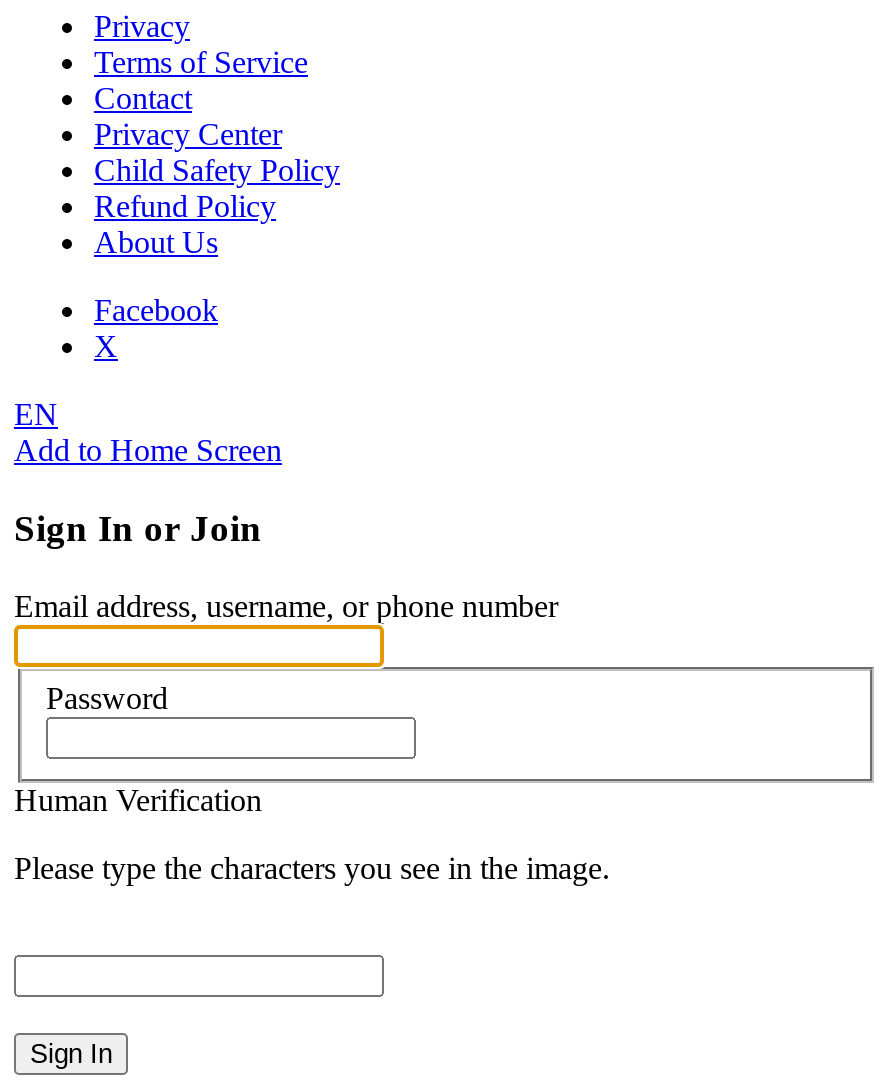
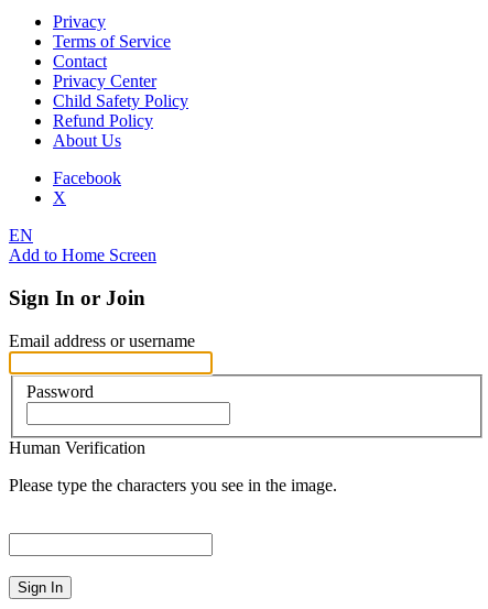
- Email address, username, or phone number
+ Email address or username
